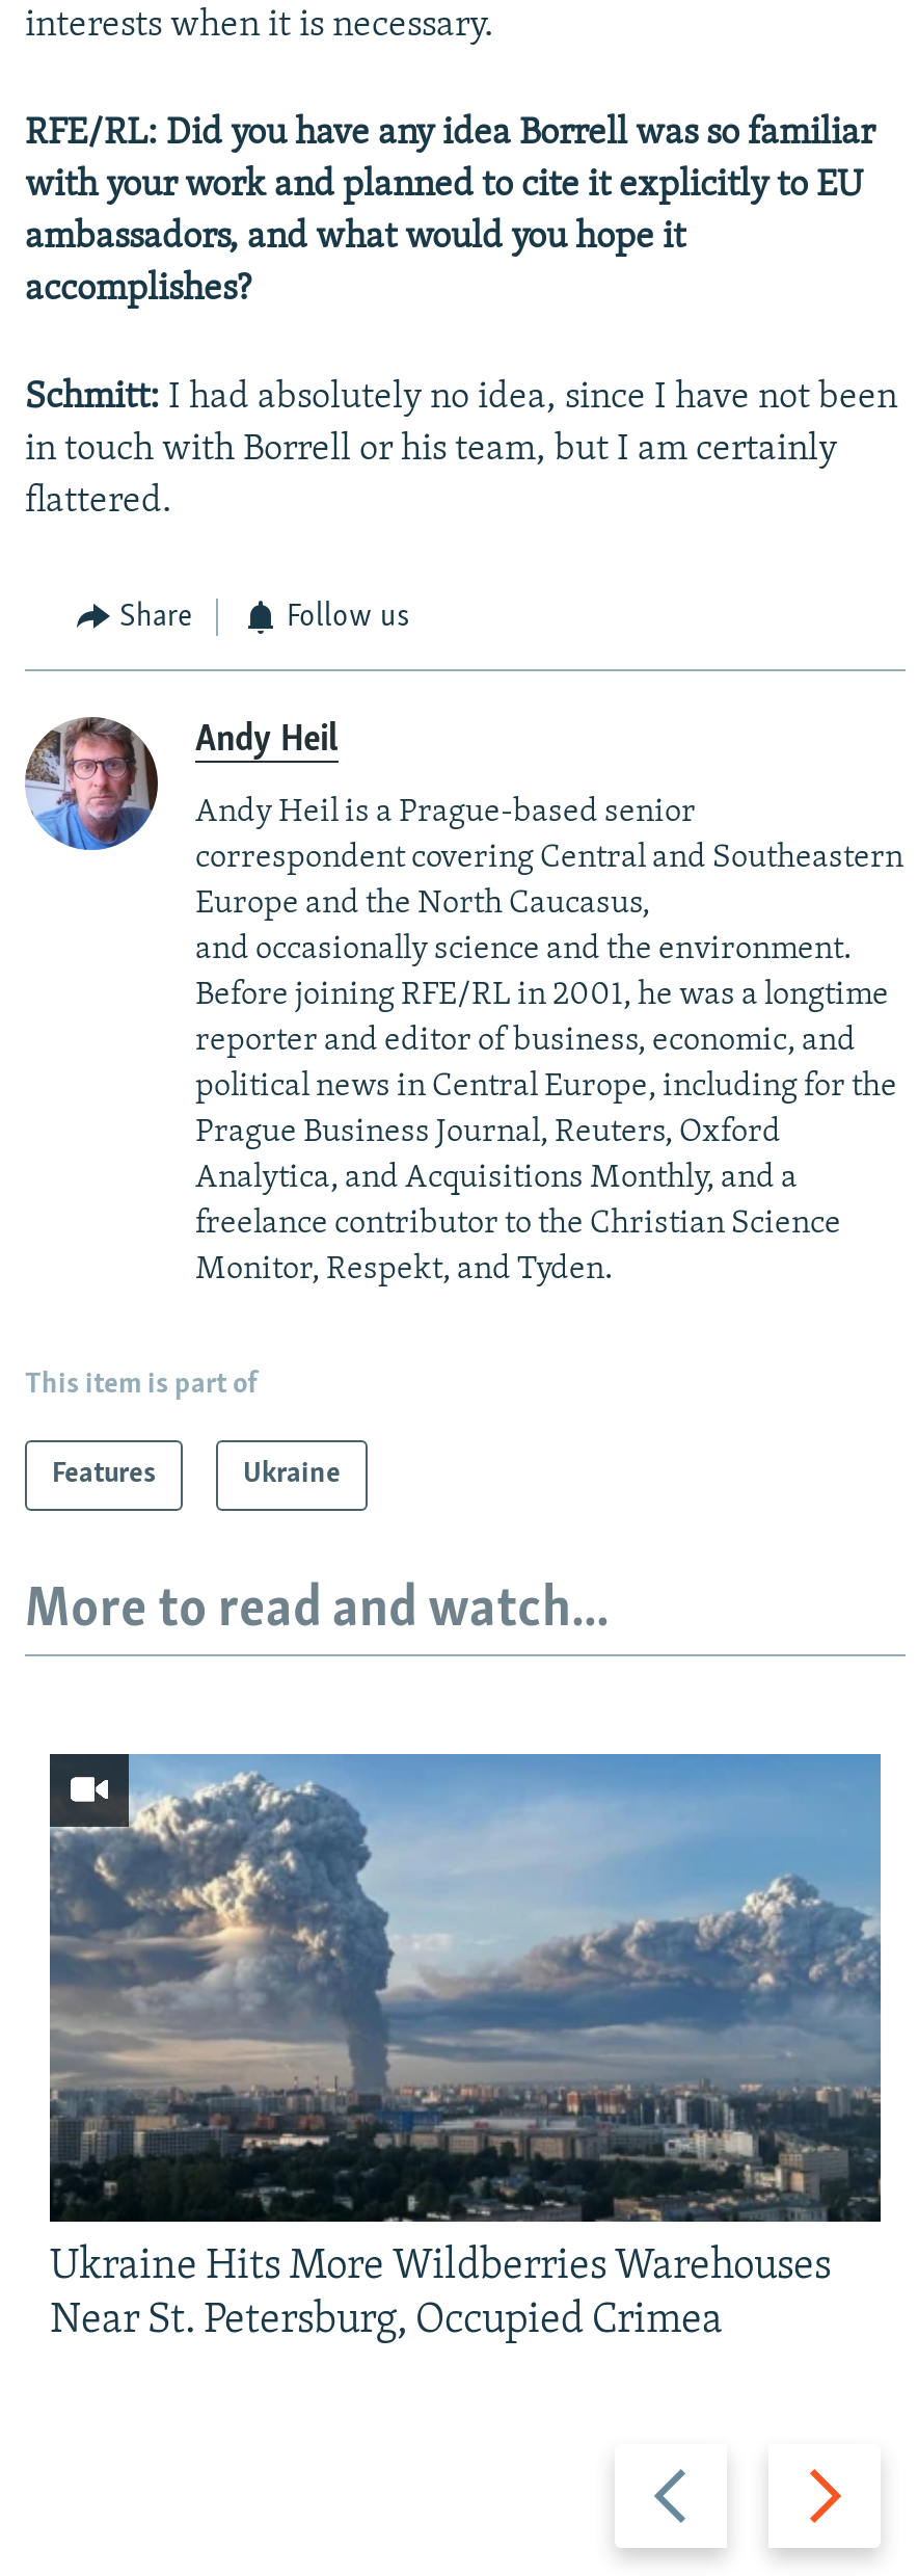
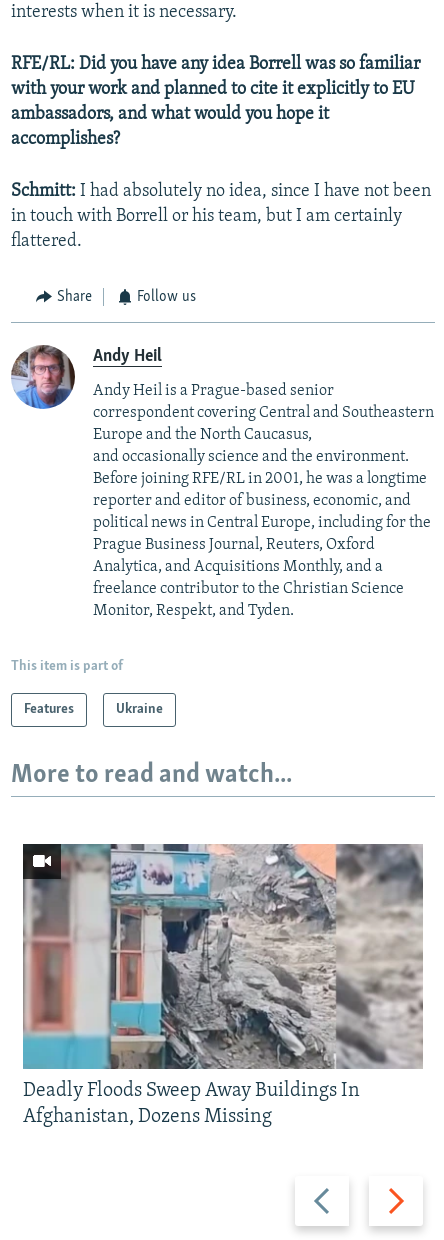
- [image]
- Ukraine Hits More Wildberries Warehouses
- Near St. Petersburg, Occupied Crimea
+ [image]
+ Deadly Floods Sweep Away Buildings In
+ Afghanistan, Dozens Missing
